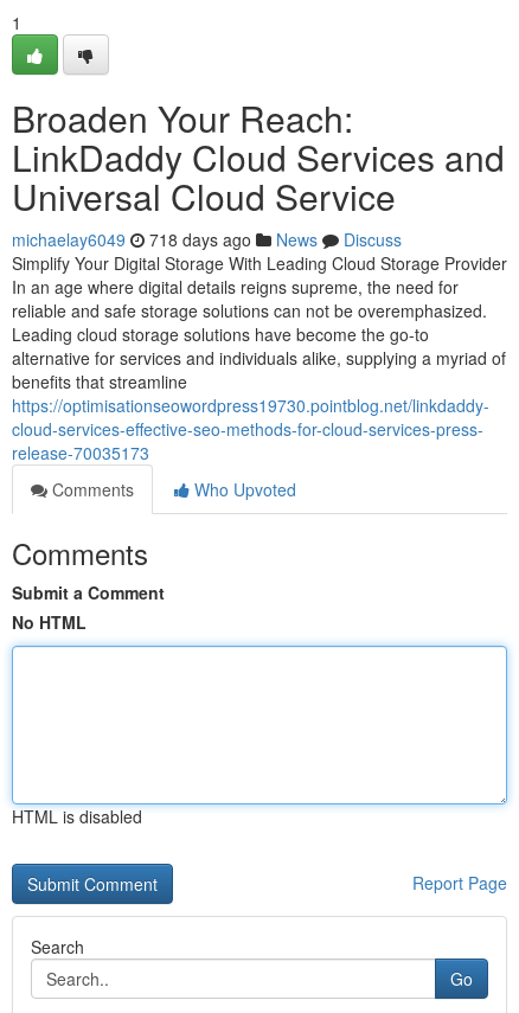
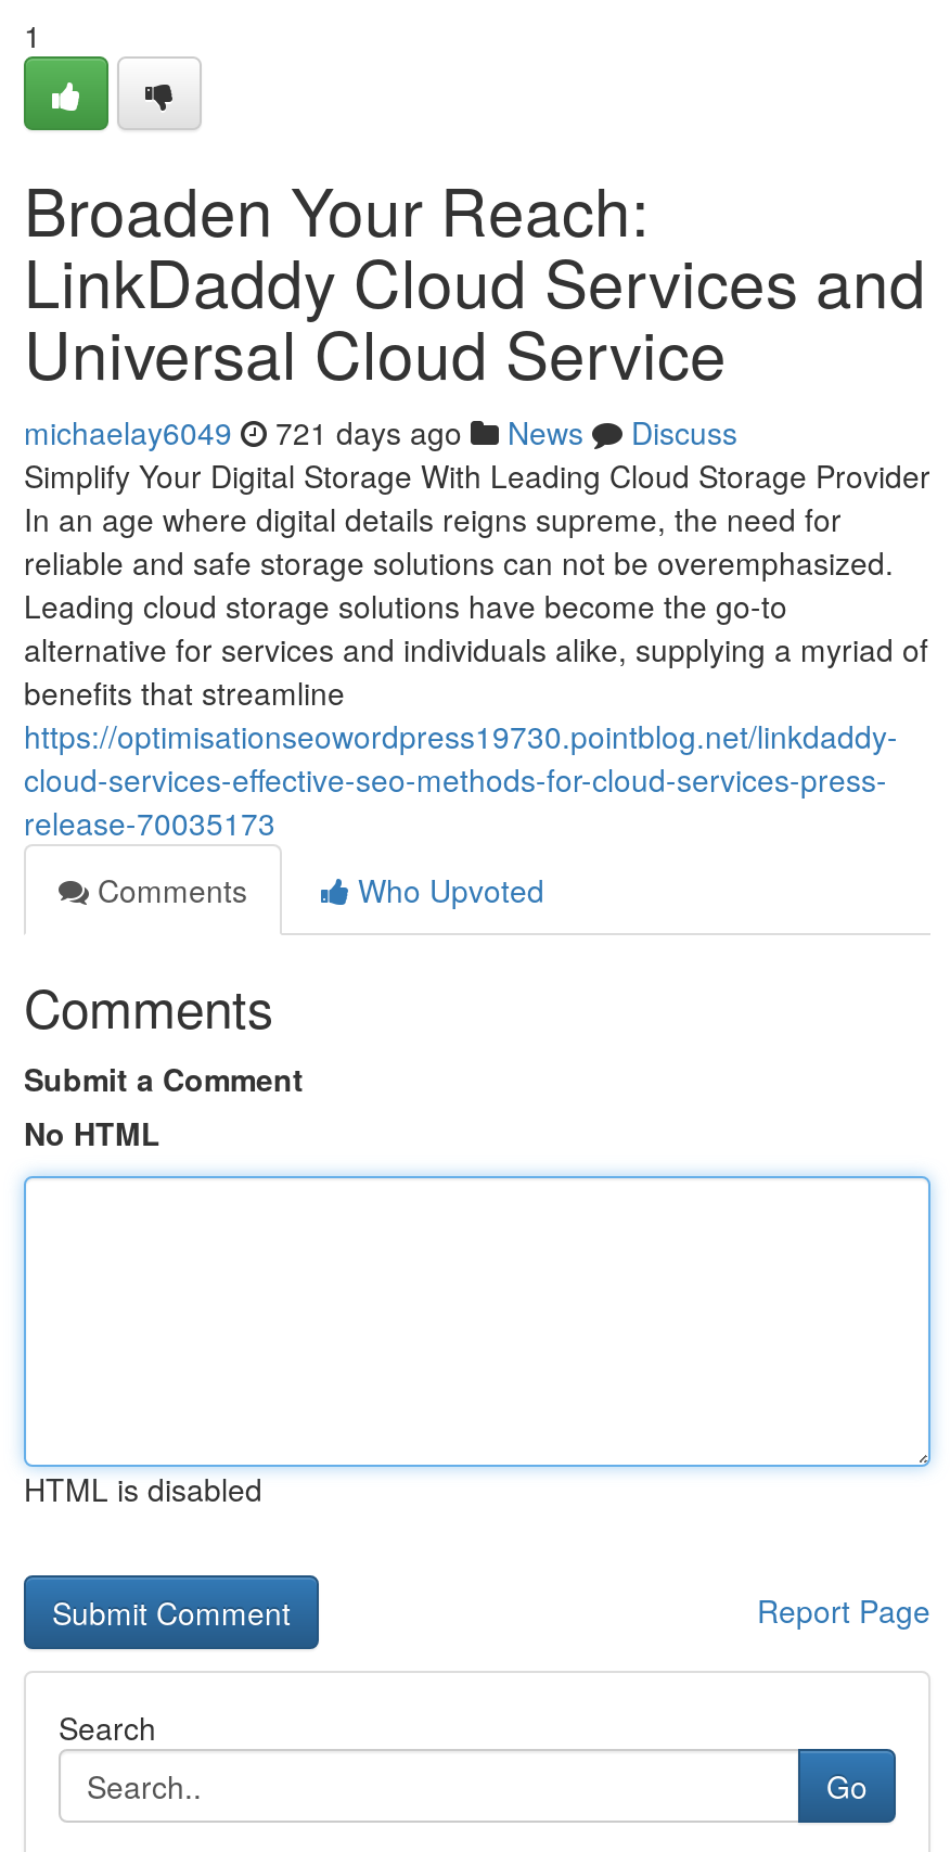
- michaelay6049 718 days ago News Discuss
+ michaelay6049 721 days ago News Discuss
